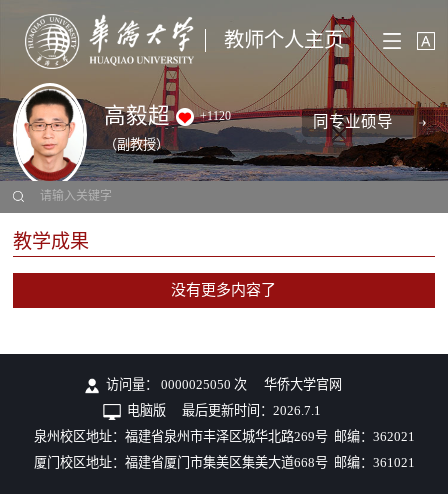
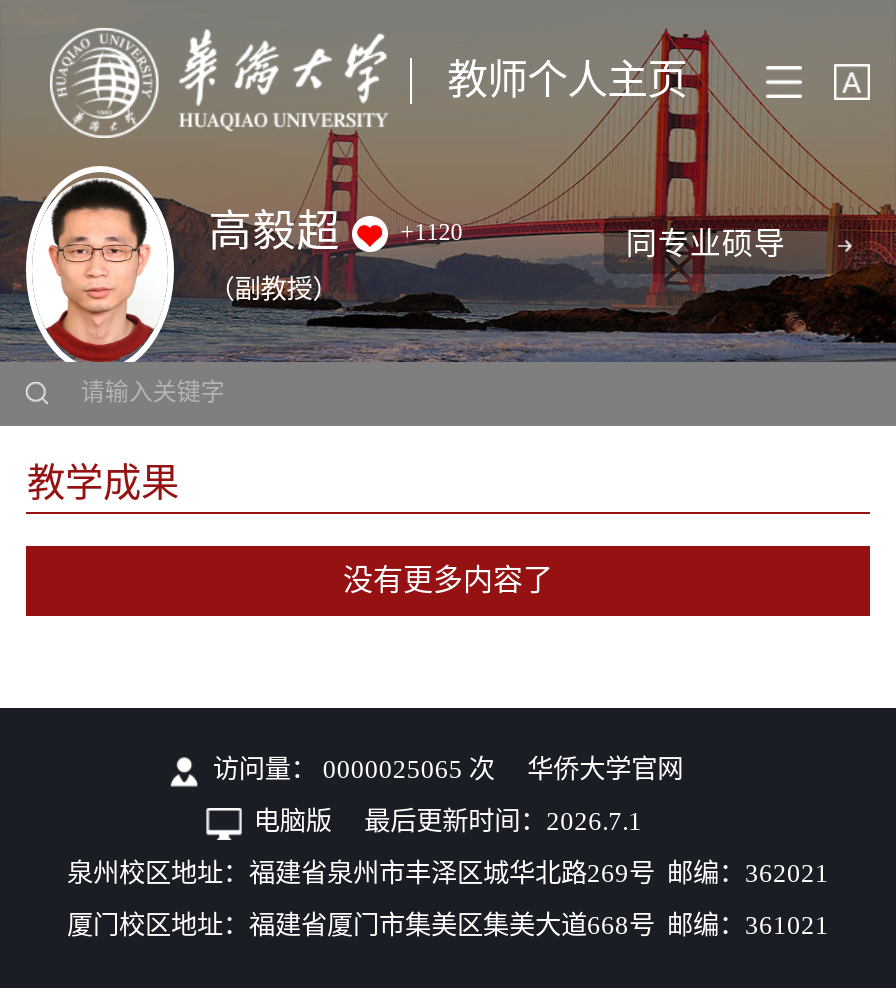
- 访问量：0000025050次 华侨大学官网
+ 访问量：0000025065次 华侨大学官网
